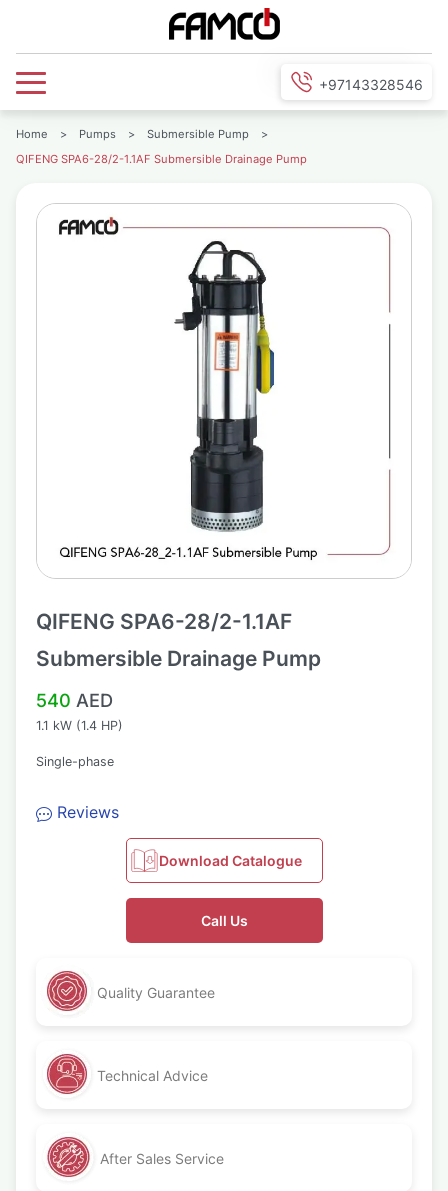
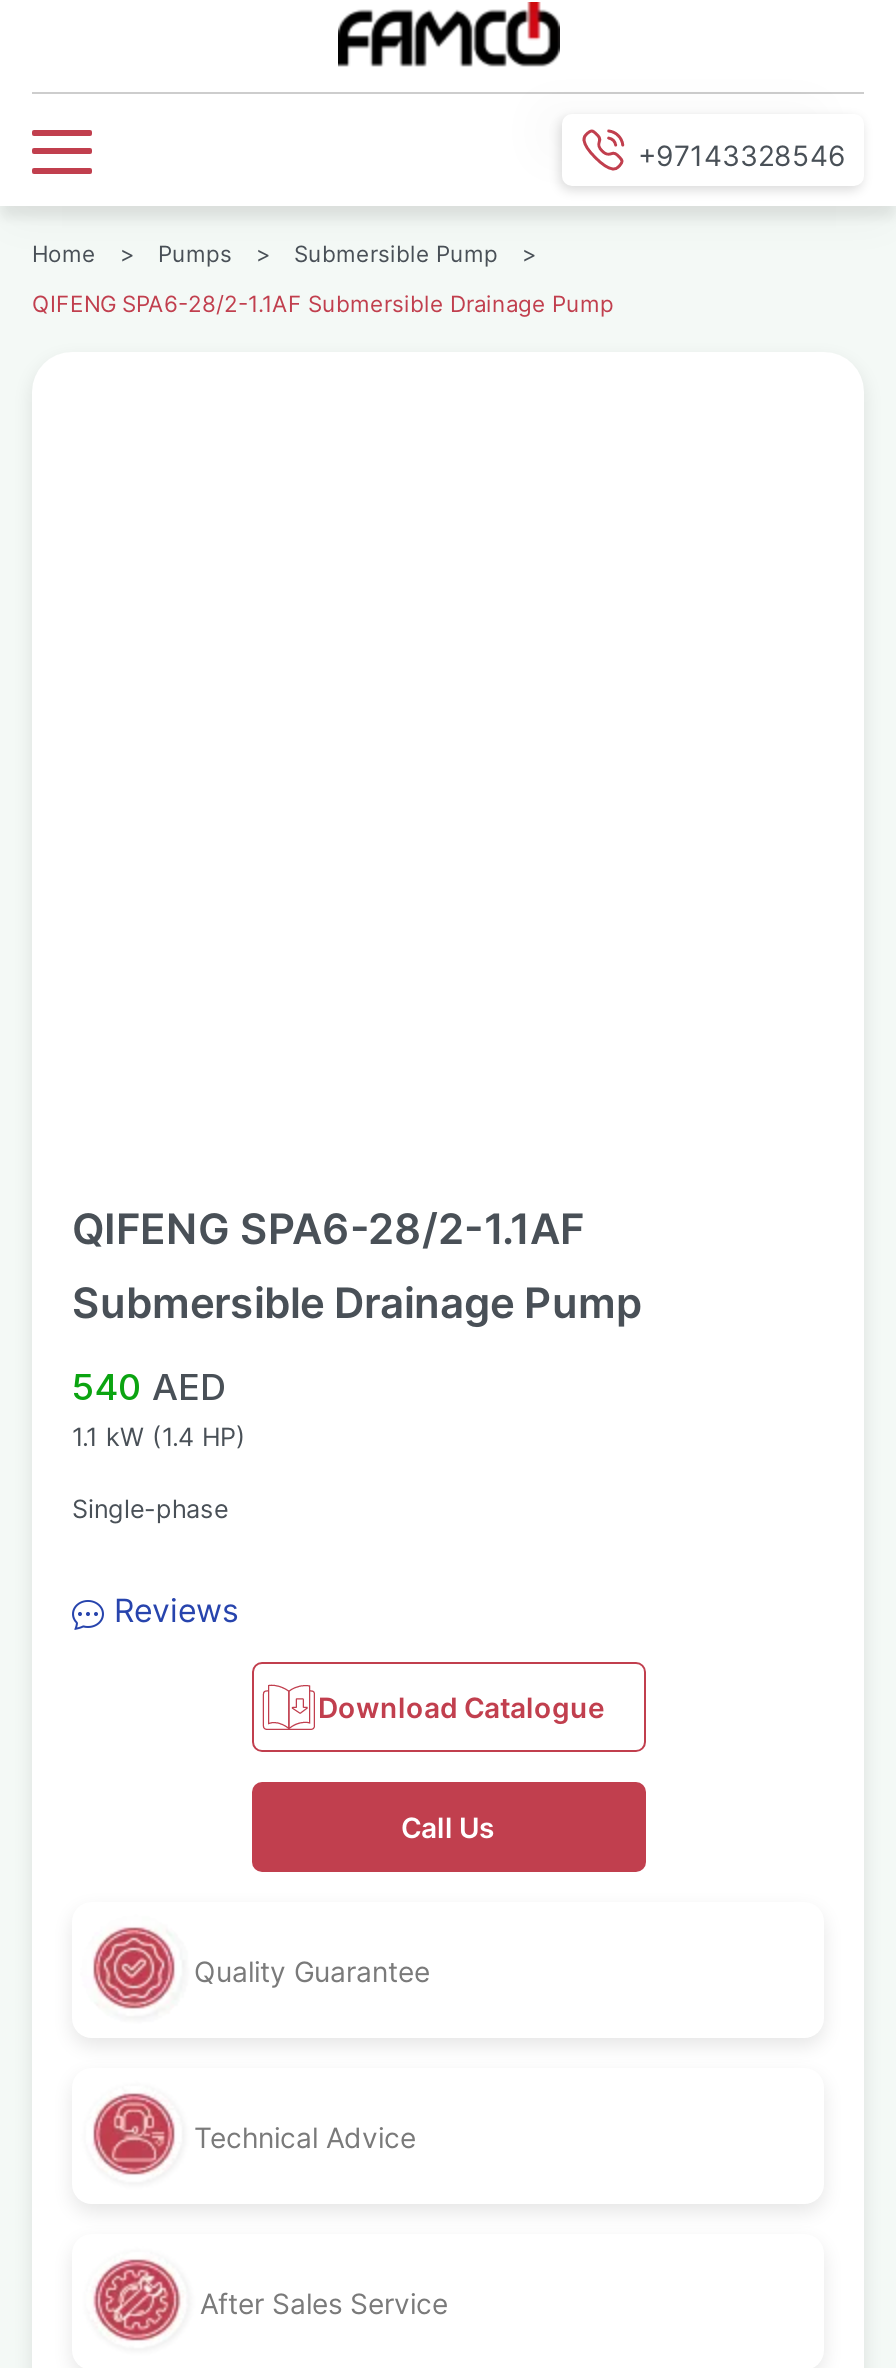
- [image]
